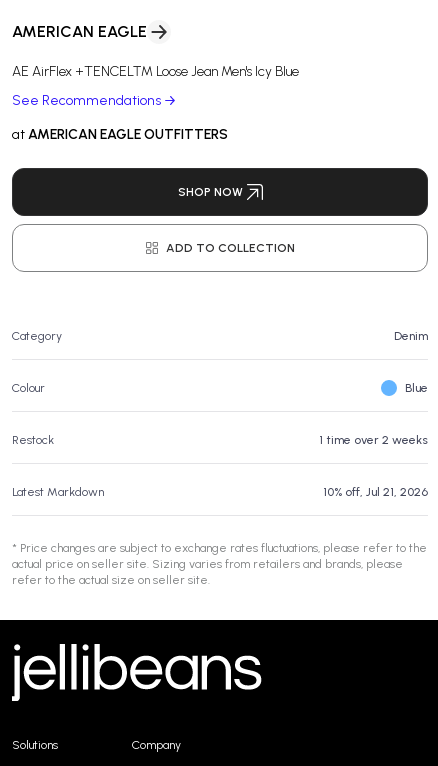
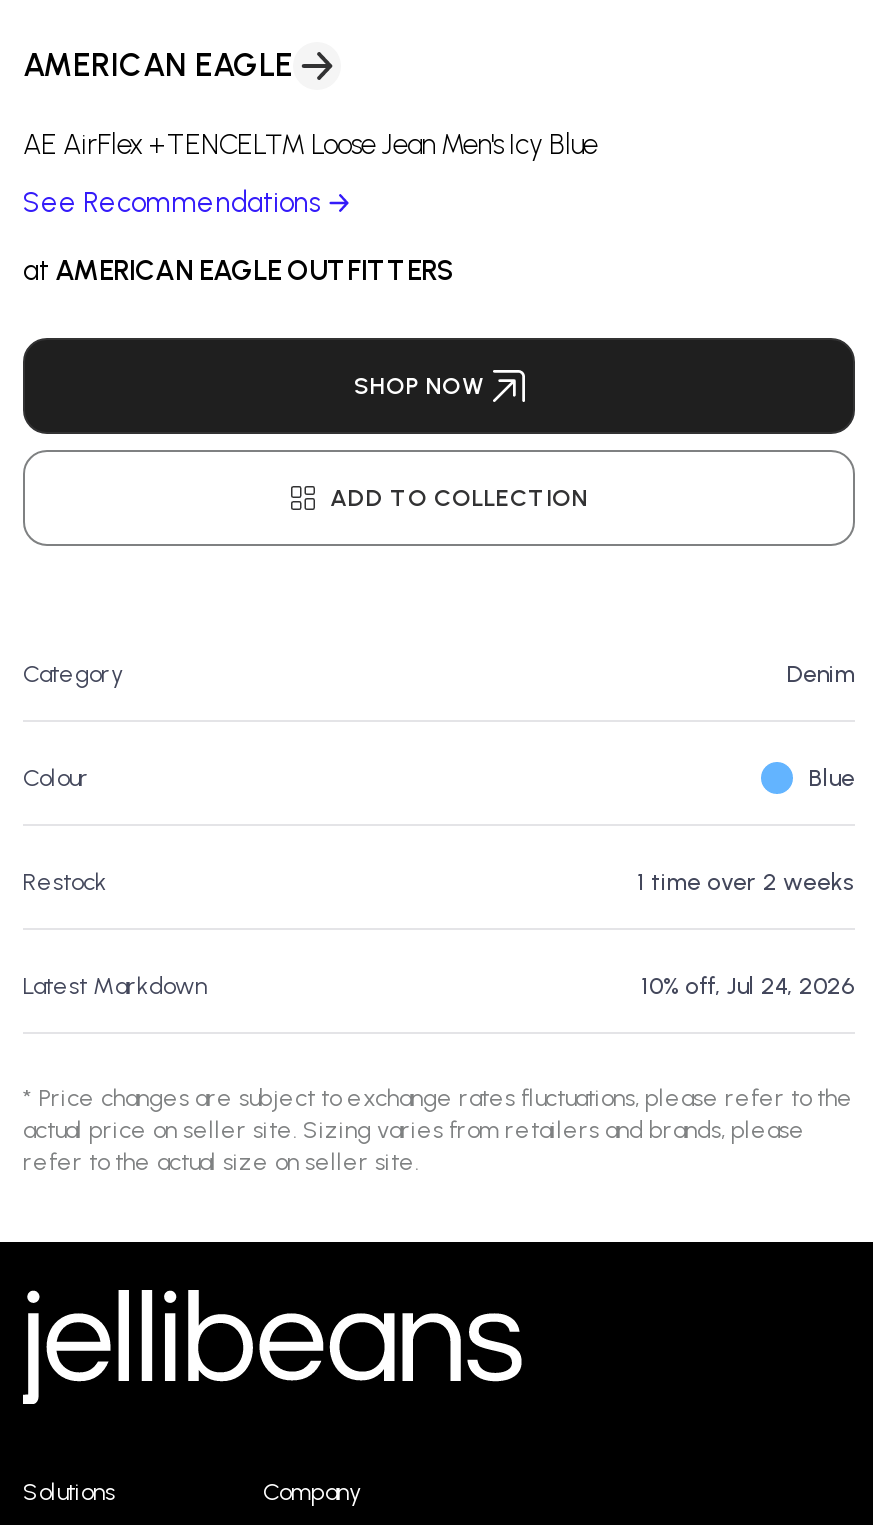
- 10% off, Jul 21, 2026
+ 10% off, Jul 24, 2026
